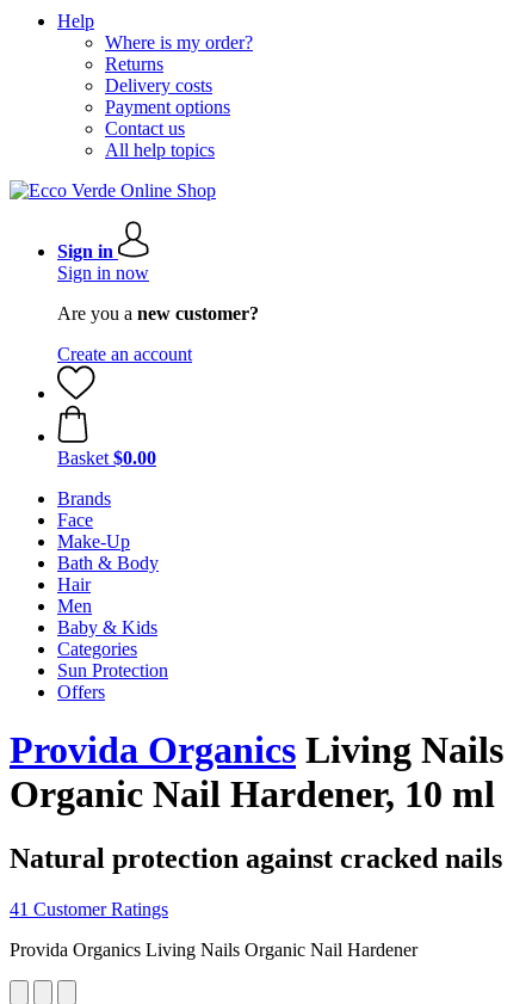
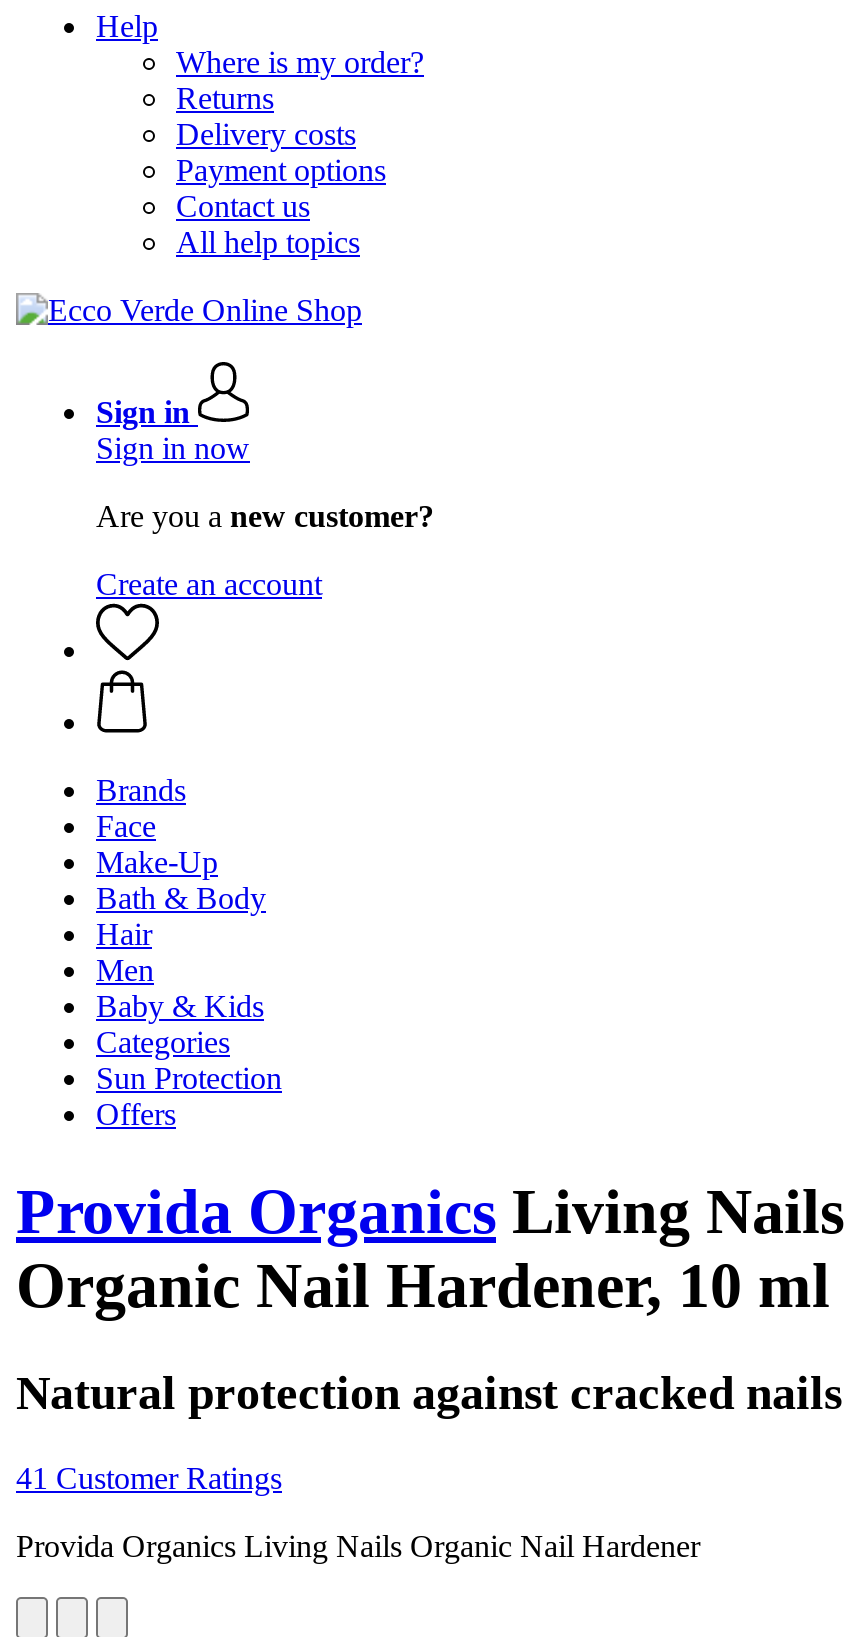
- Basket $0.00
